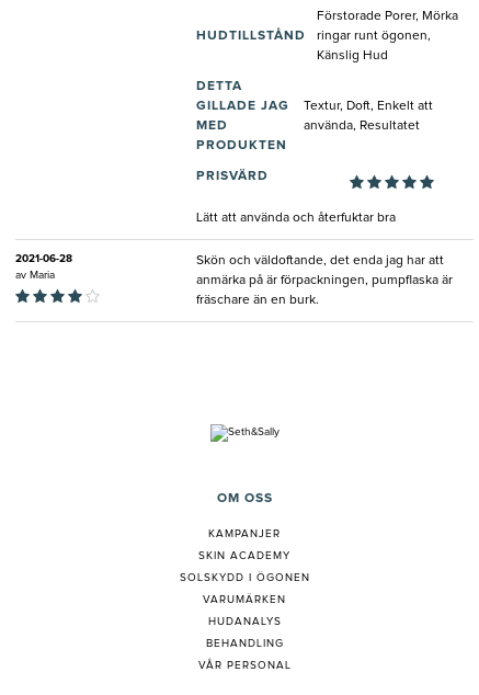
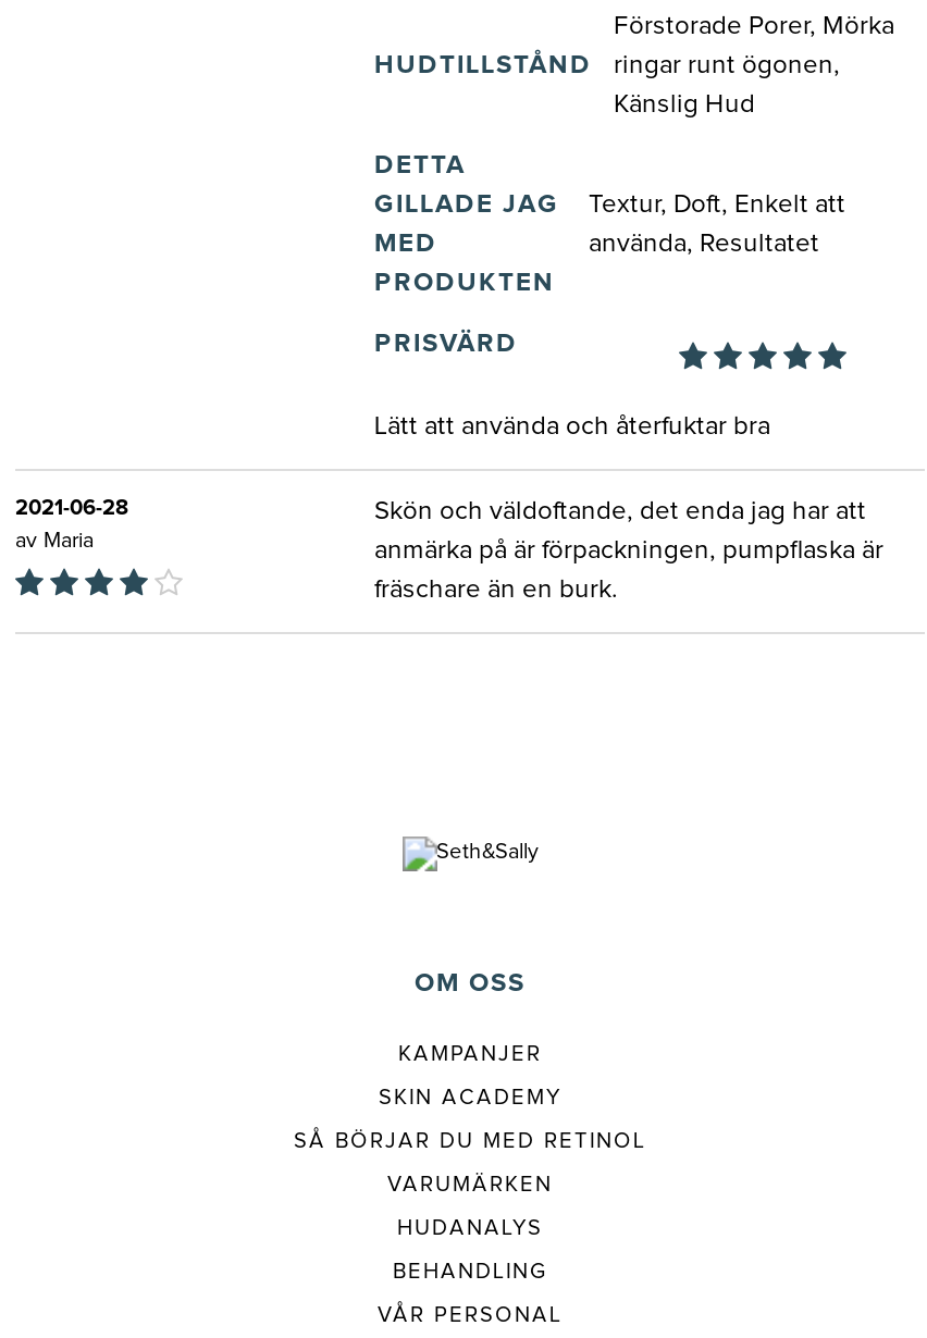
- SOLSKYDD I ÖGONEN
+ SÅ BÖRJAR DU MED RETINOL
